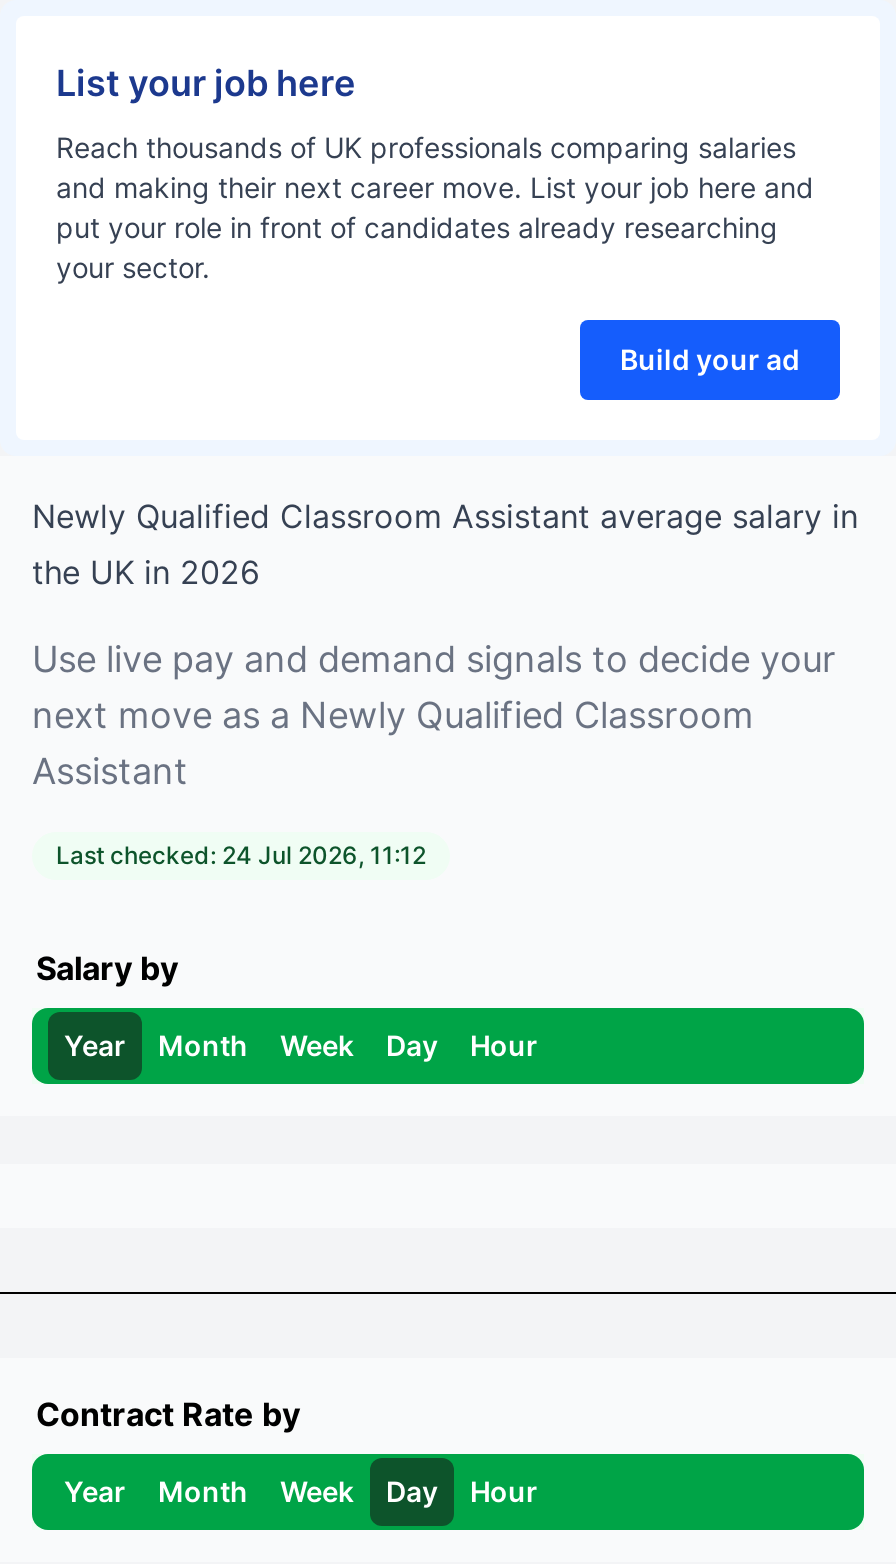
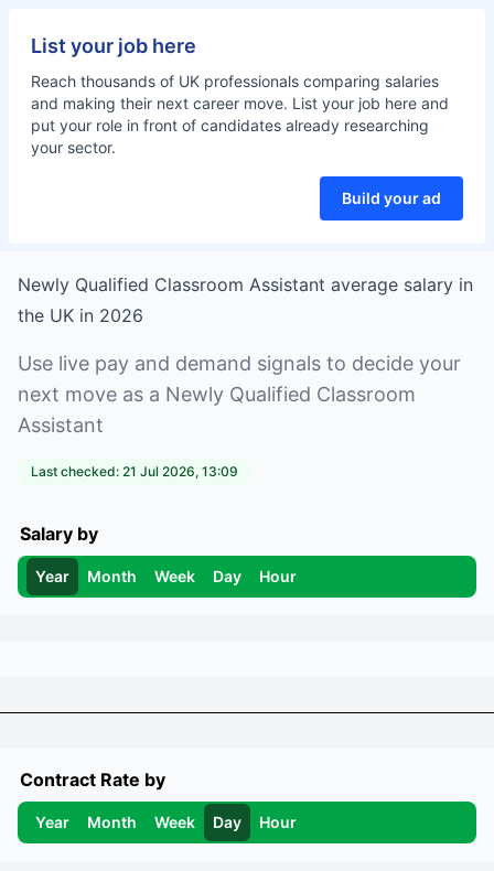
- Last checked: 24 Jul 2026, 11:12
+ Last checked: 21 Jul 2026, 13:09
